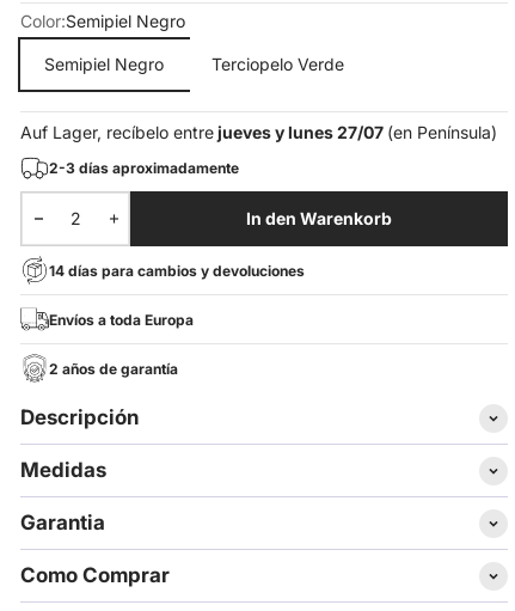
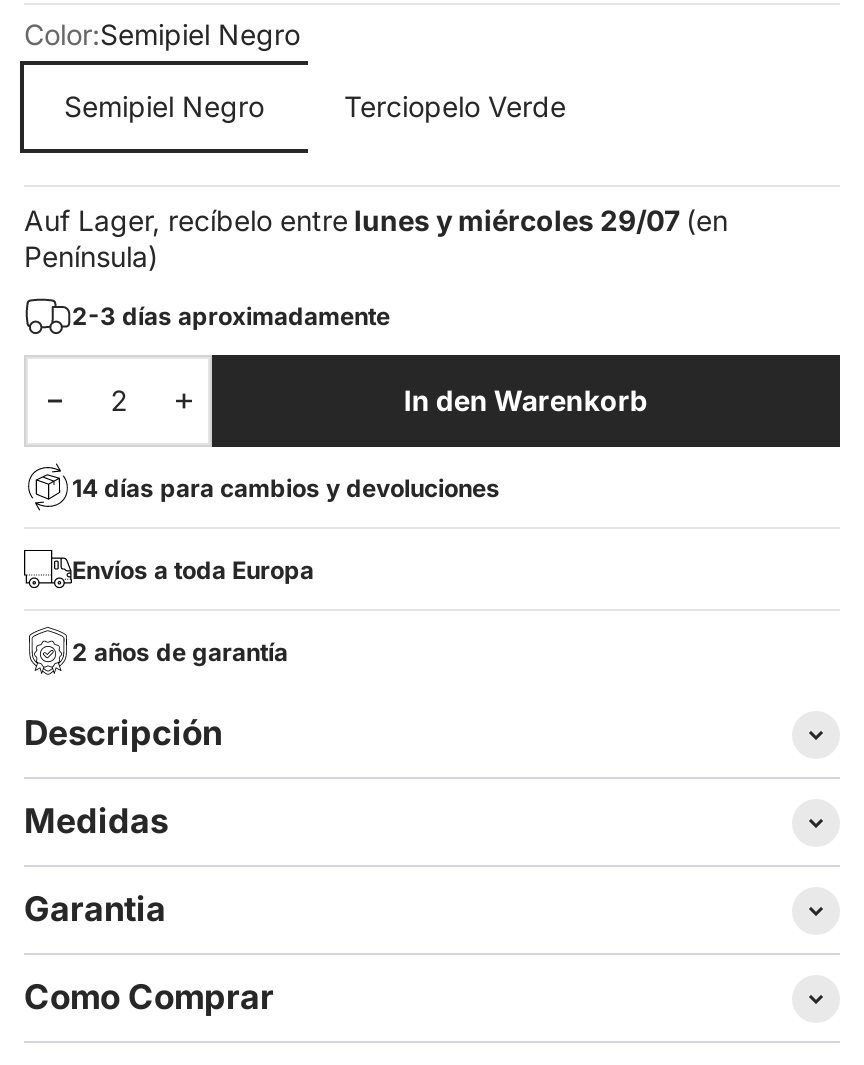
- Auf Lager, recíbelo entre jueves y lunes 27/07 (en Península)
+ Auf Lager, recíbelo entre lunes y miércoles 29/07 (en
+ Península)
